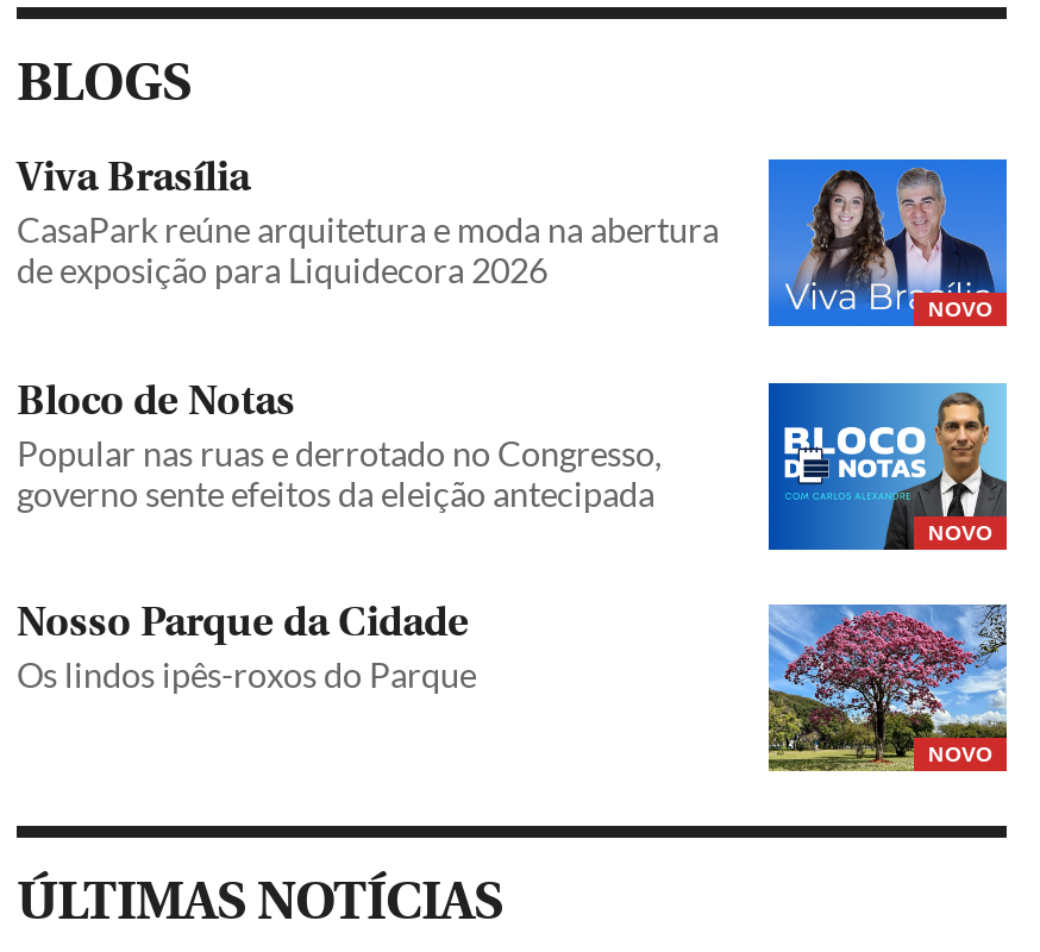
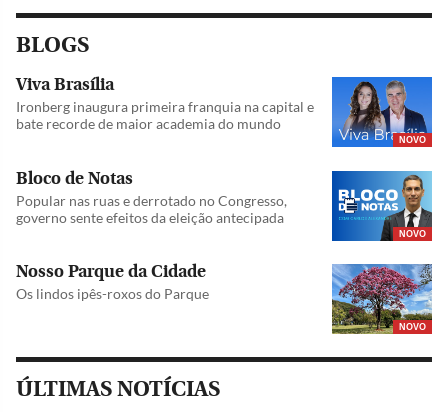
- CasaPark reúne arquitetura e moda na abertura
- de exposição para Liquidecora 2026
+ Ironberg inaugura primeira franquia na capital e
+ bate recorde de maior academia do mundo
